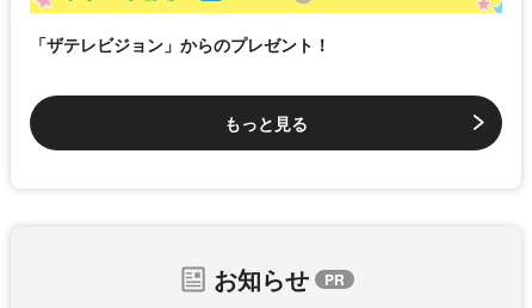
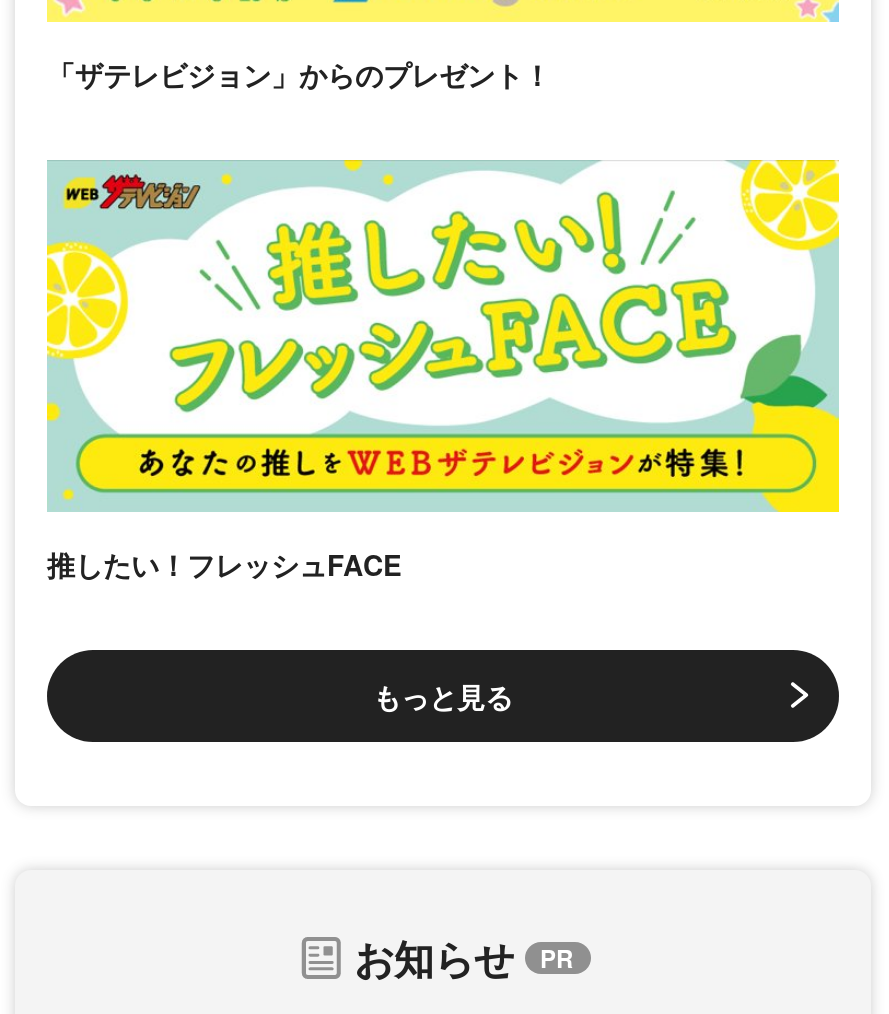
+ [image]
+ 推したい！フレッシュFACE
